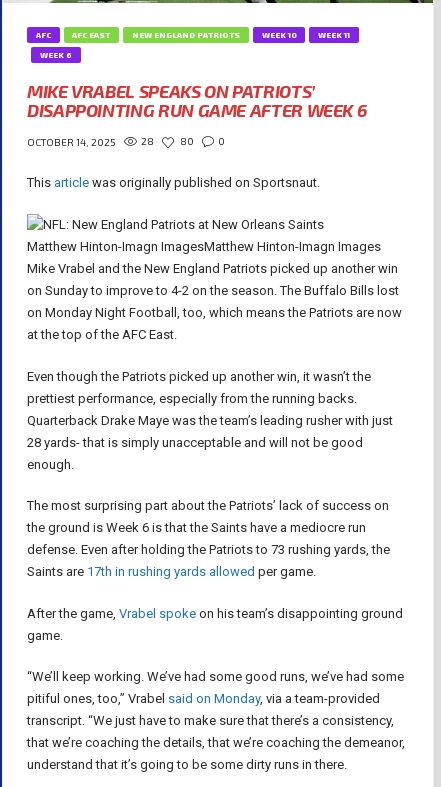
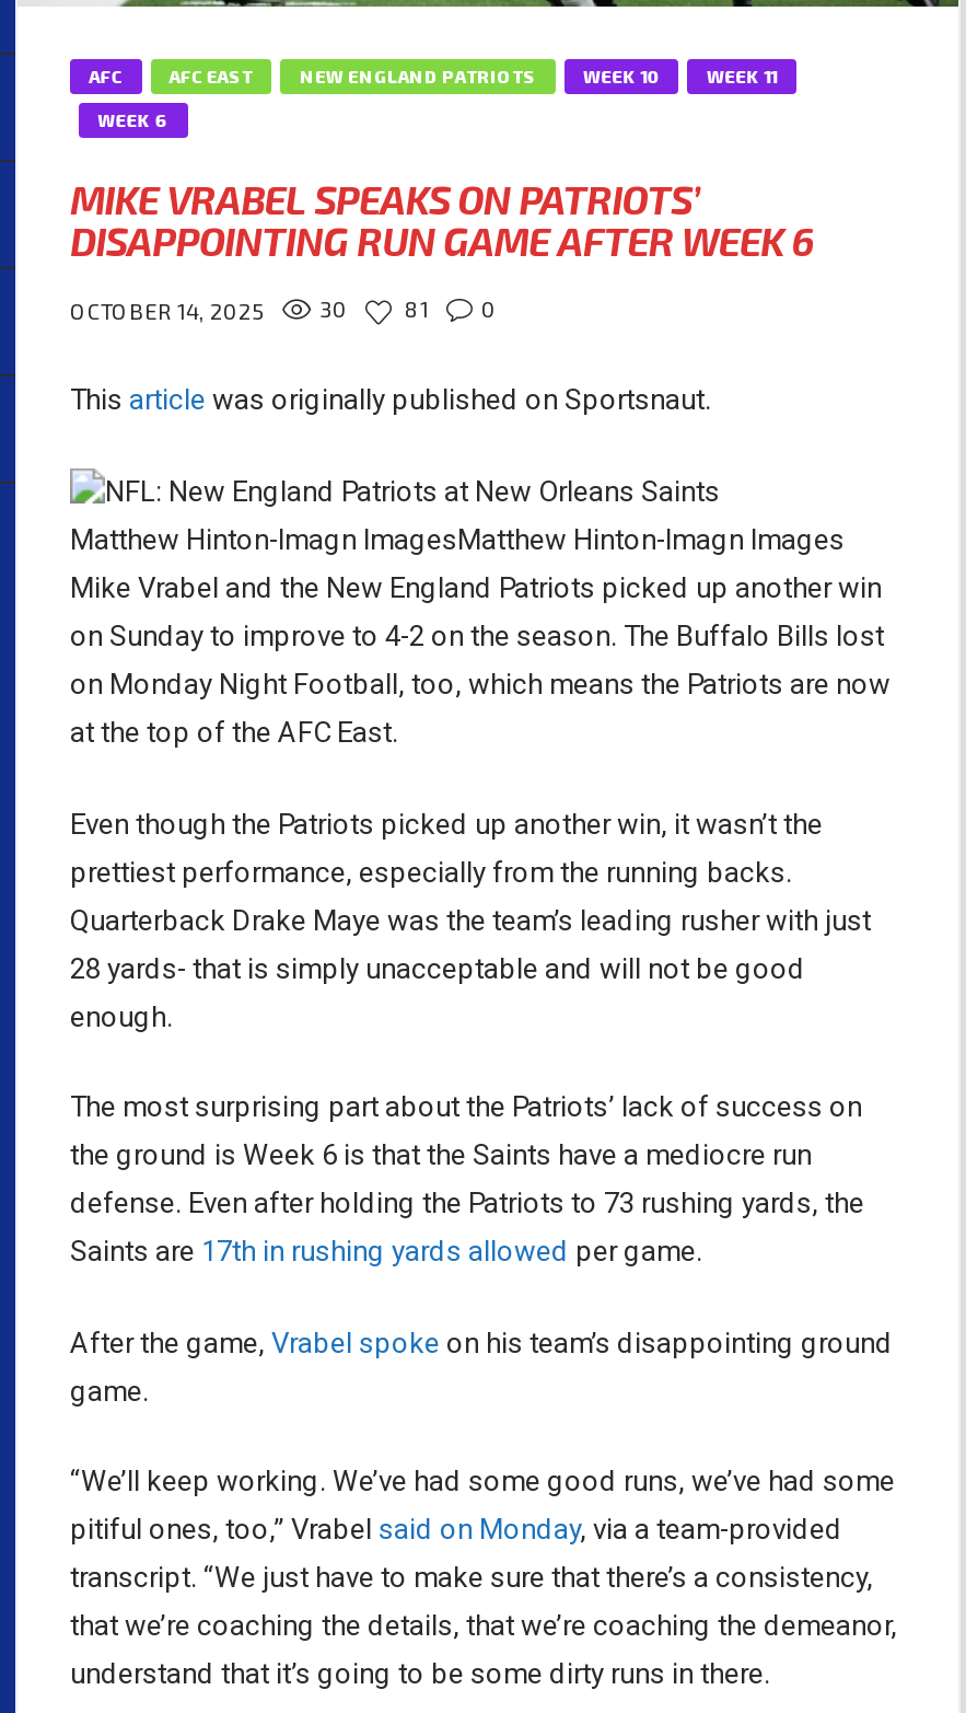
- 28
+ 30

- 80 0
+ 81 0
